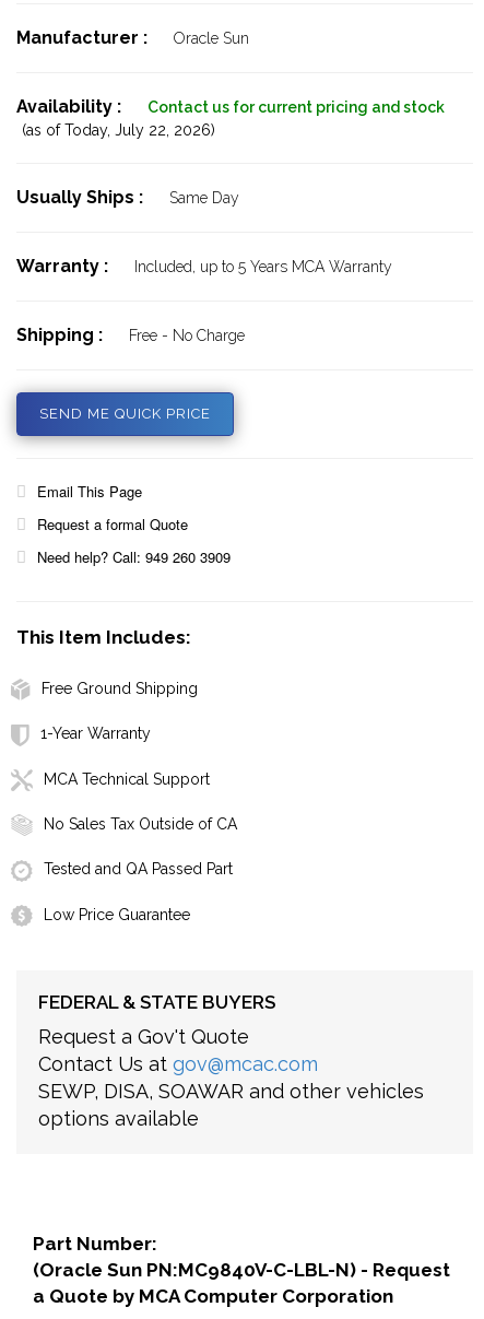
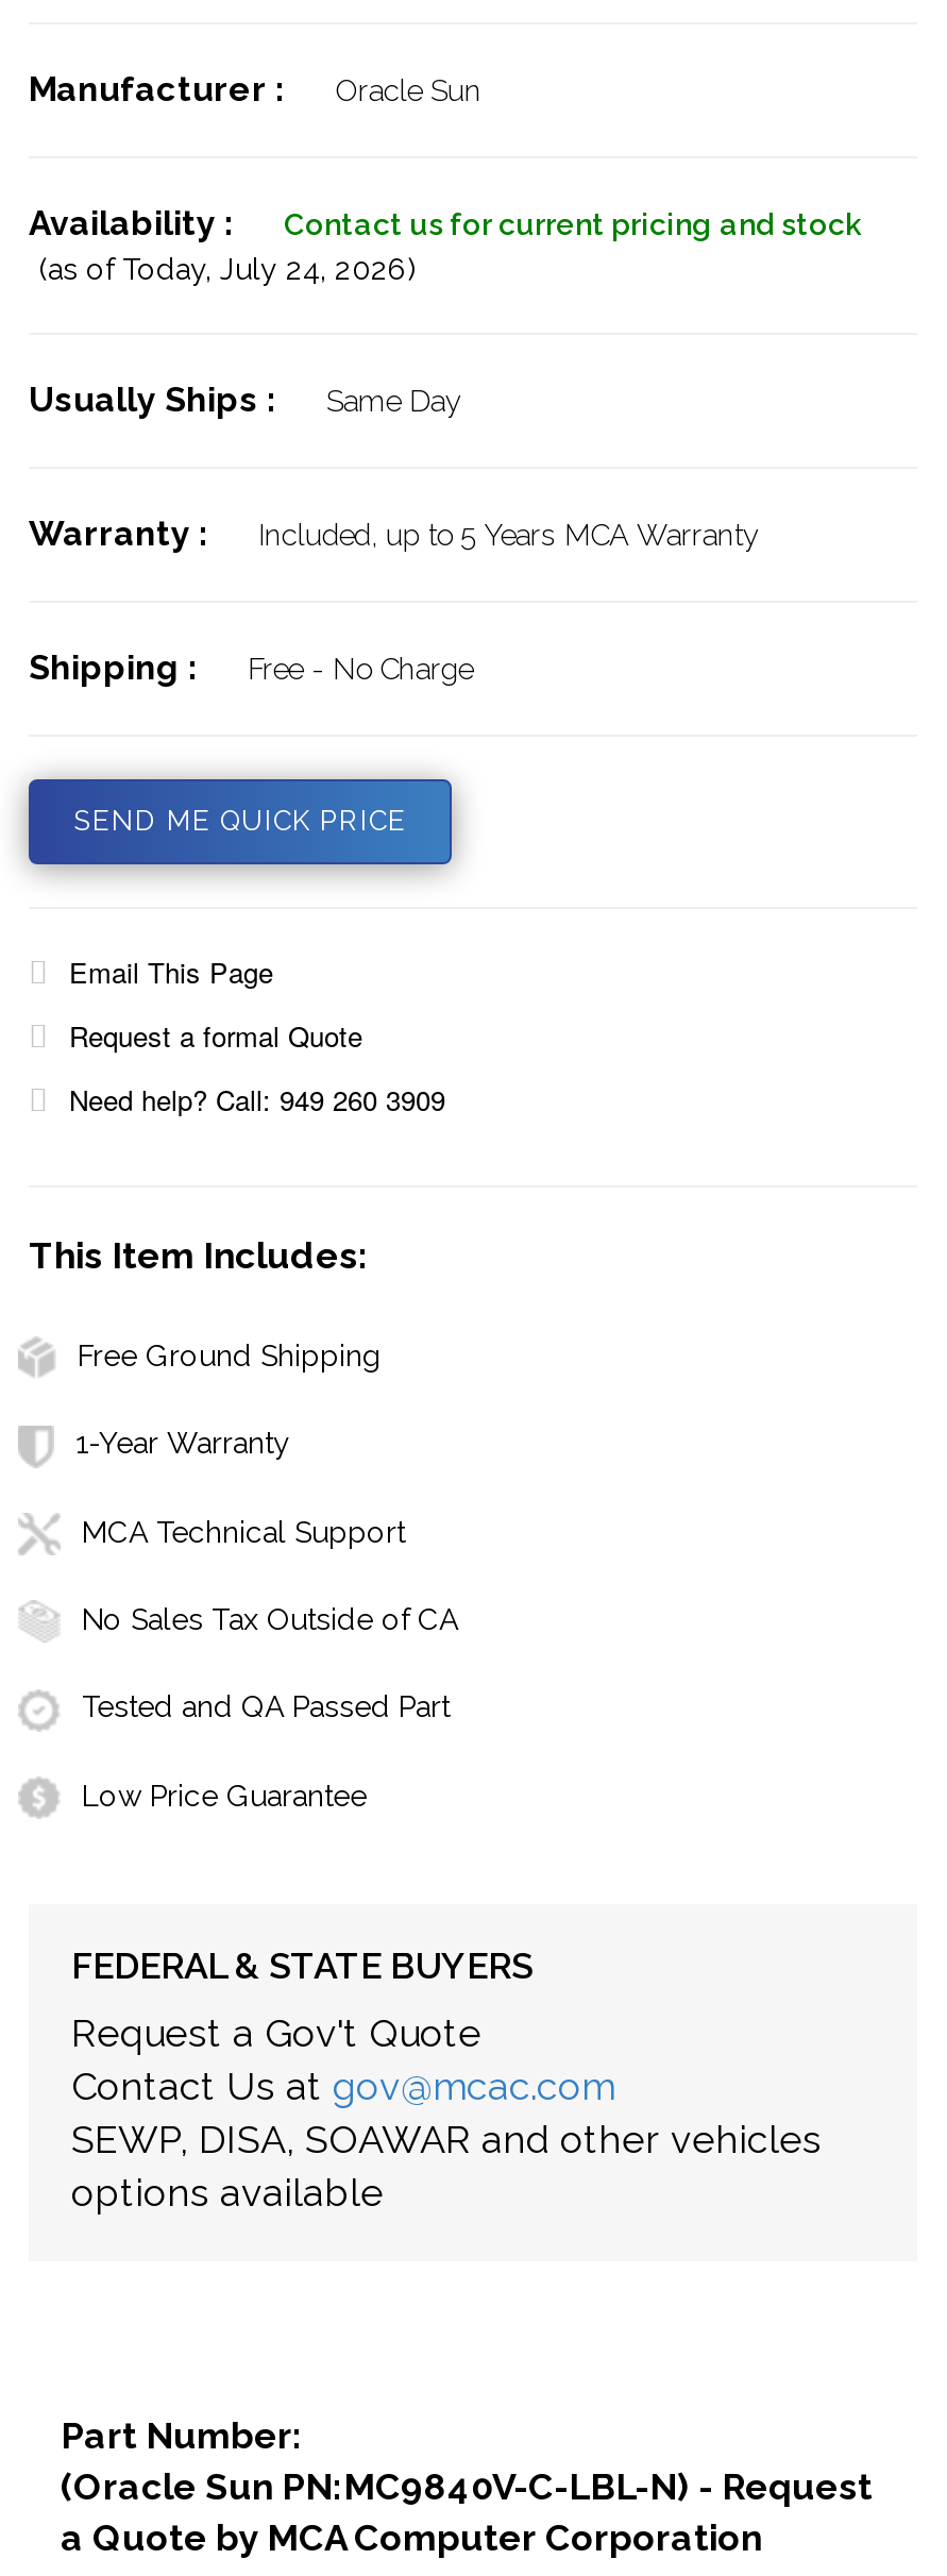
- (as of Today, July 22, 2026)
+ (as of Today, July 24, 2026)
